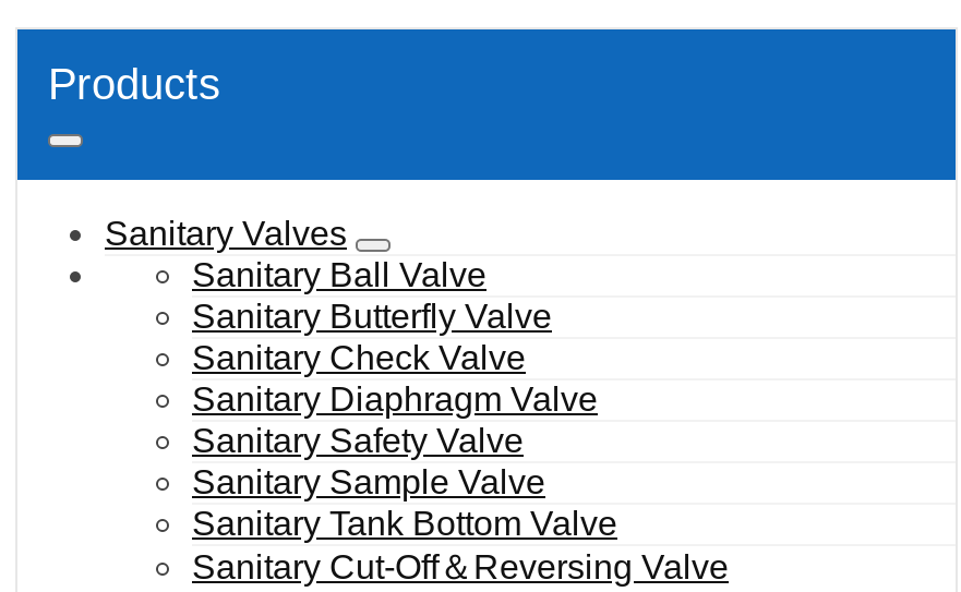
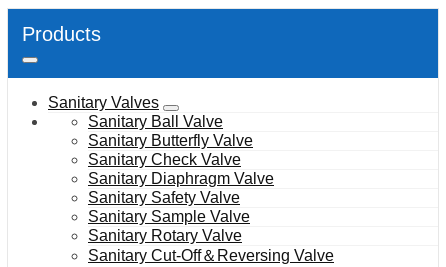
- Sanitary Tank Bottom Valve
+ Sanitary Rotary Valve
